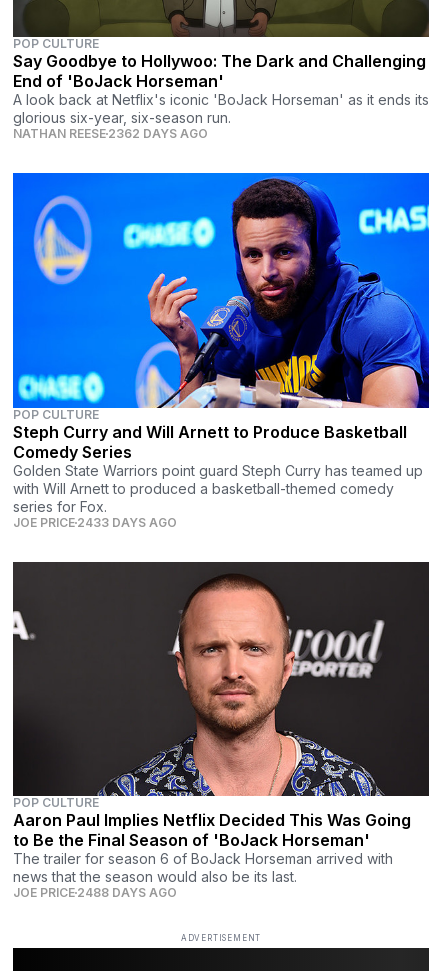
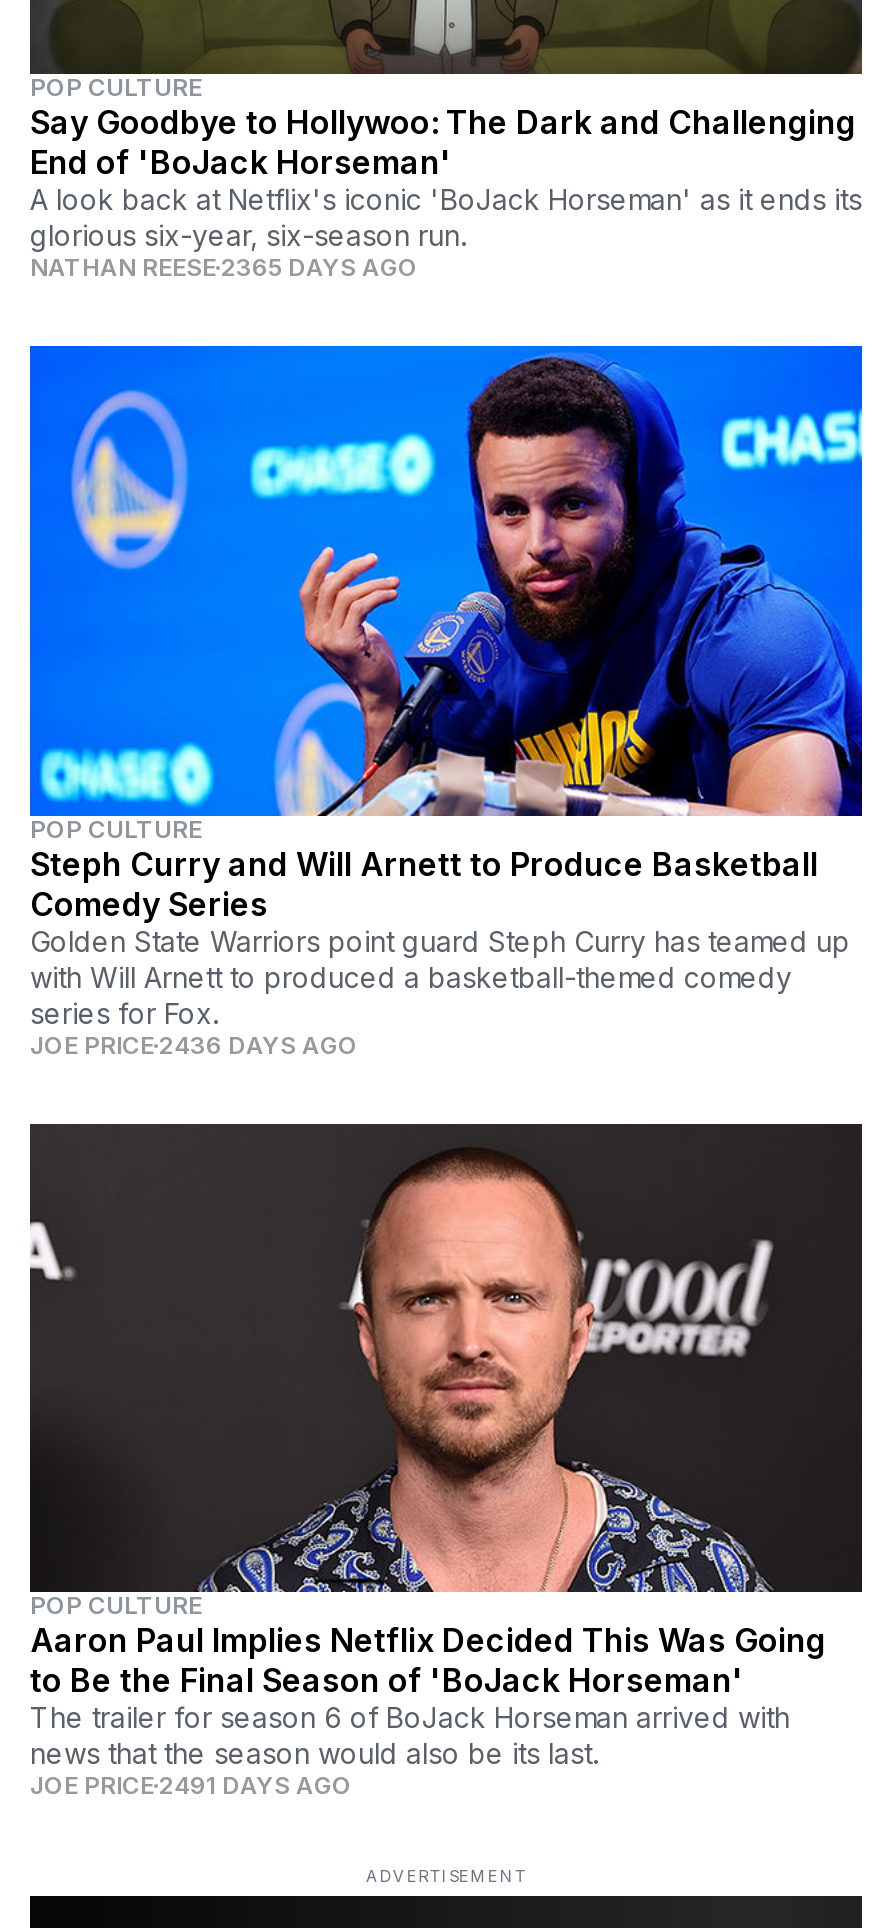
- NATHAN REESE 2362 DAYS AGO
+ NATHAN REESE 2365 DAYS AGO

- JOE PRICE 2433 DAYS AGO
+ JOE PRICE 2436 DAYS AGO

- JOE PRICE 2488 DAYS AGO
+ JOE PRICE 2491 DAYS AGO
